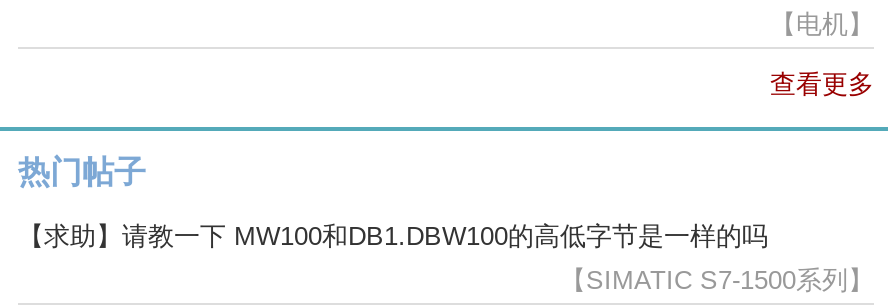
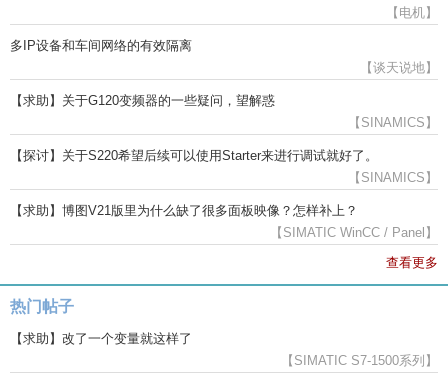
+ 多IP设备和车间网络的有效隔离
+ 【谈天说地】
+ 【求助】关于G120变频器的一些疑问，望解惑
+ 【SINAMICS】
+ 【探讨】关于S220希望后续可以使用Starter来进行调试就好了。
+ 【SINAMICS】
+ 【求助】博图V21版里为什么缺了很多面板映像？怎样补上？
+ 【SIMATIC WinCC / Panel】

- 【求助】请教一下 MW100和DB1.DBW100的高低字节是一样的吗
+ 【求助】改了一个变量就这样了
